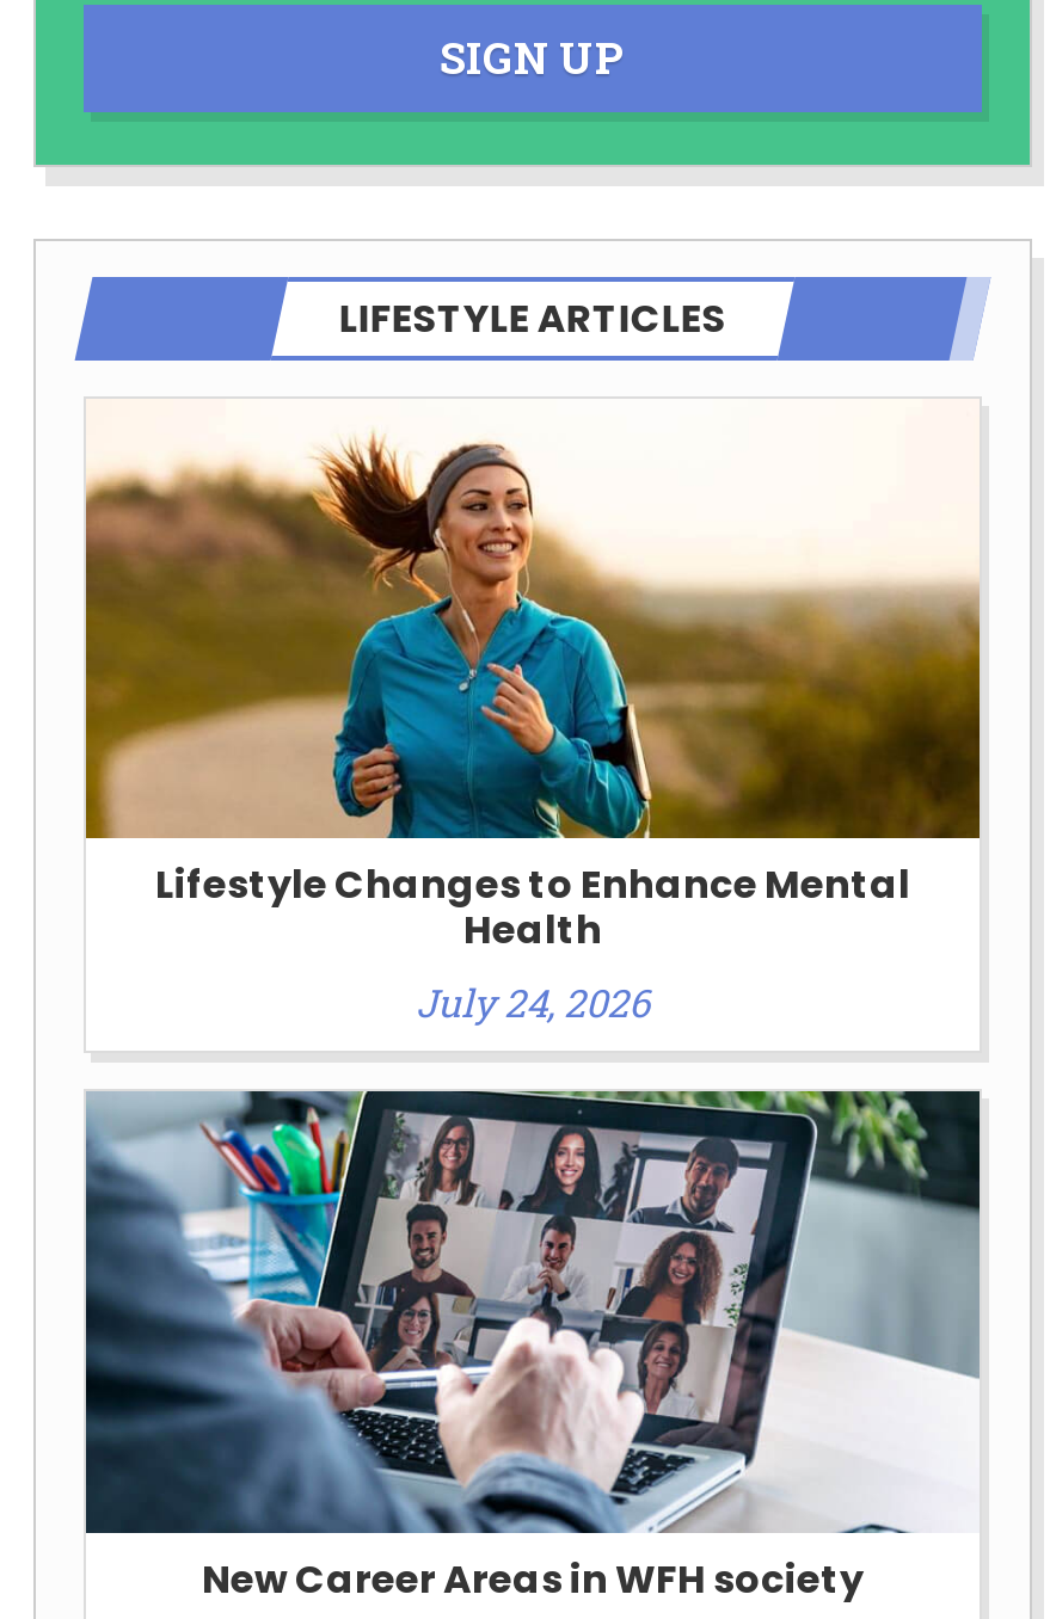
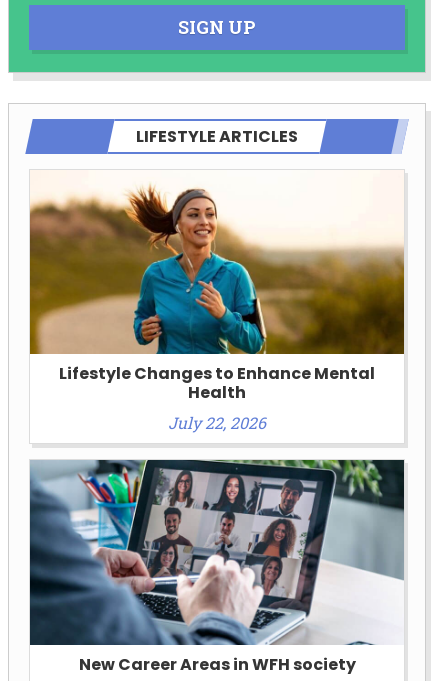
- July 24, 2026
+ July 22, 2026
